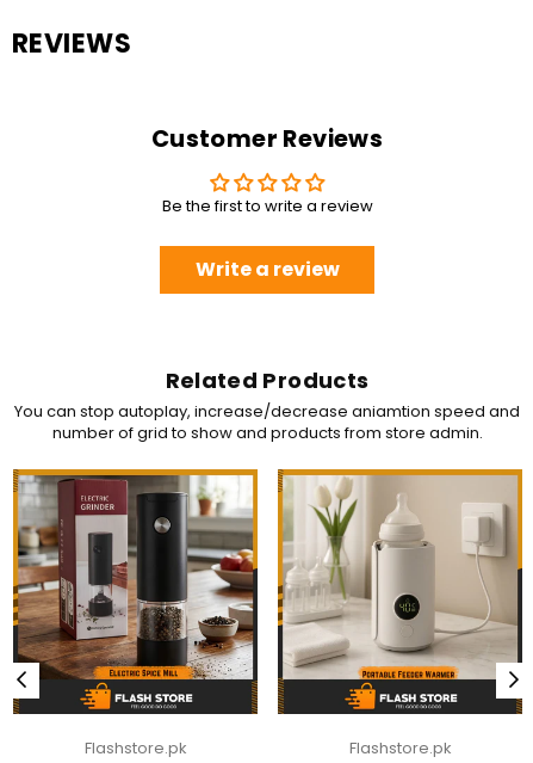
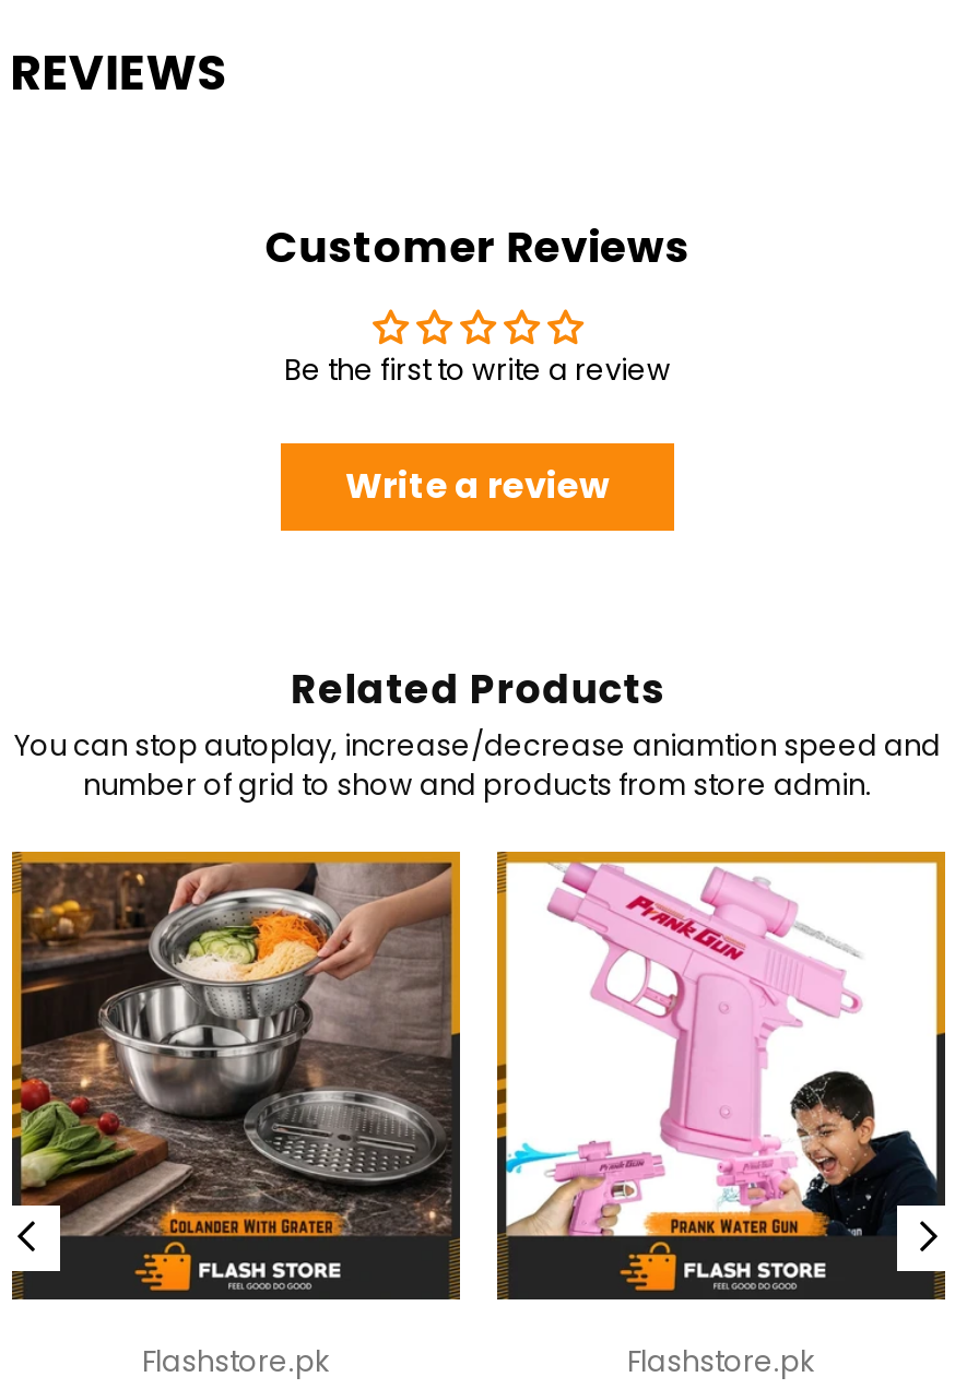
- [image]
+ [image]

- [image]
+ [image]
